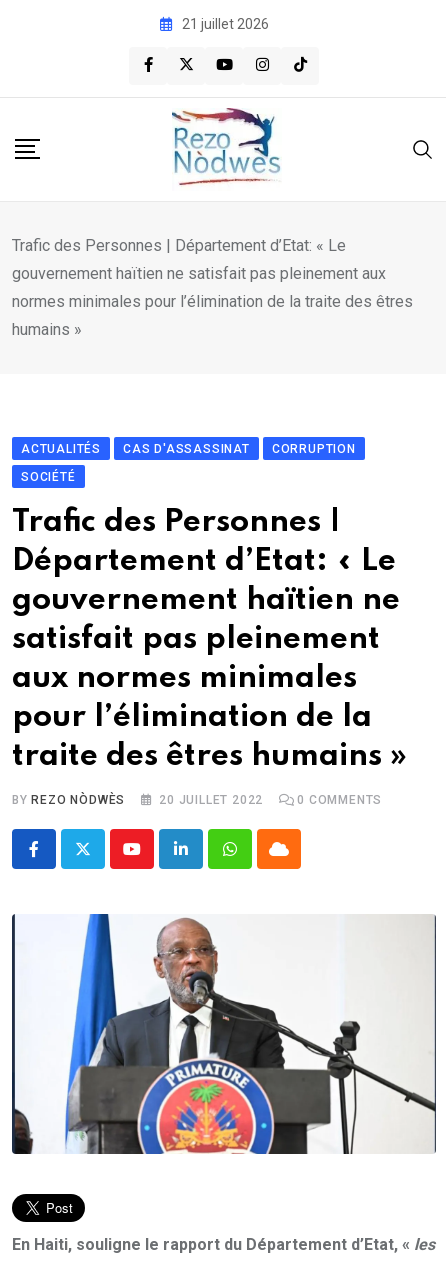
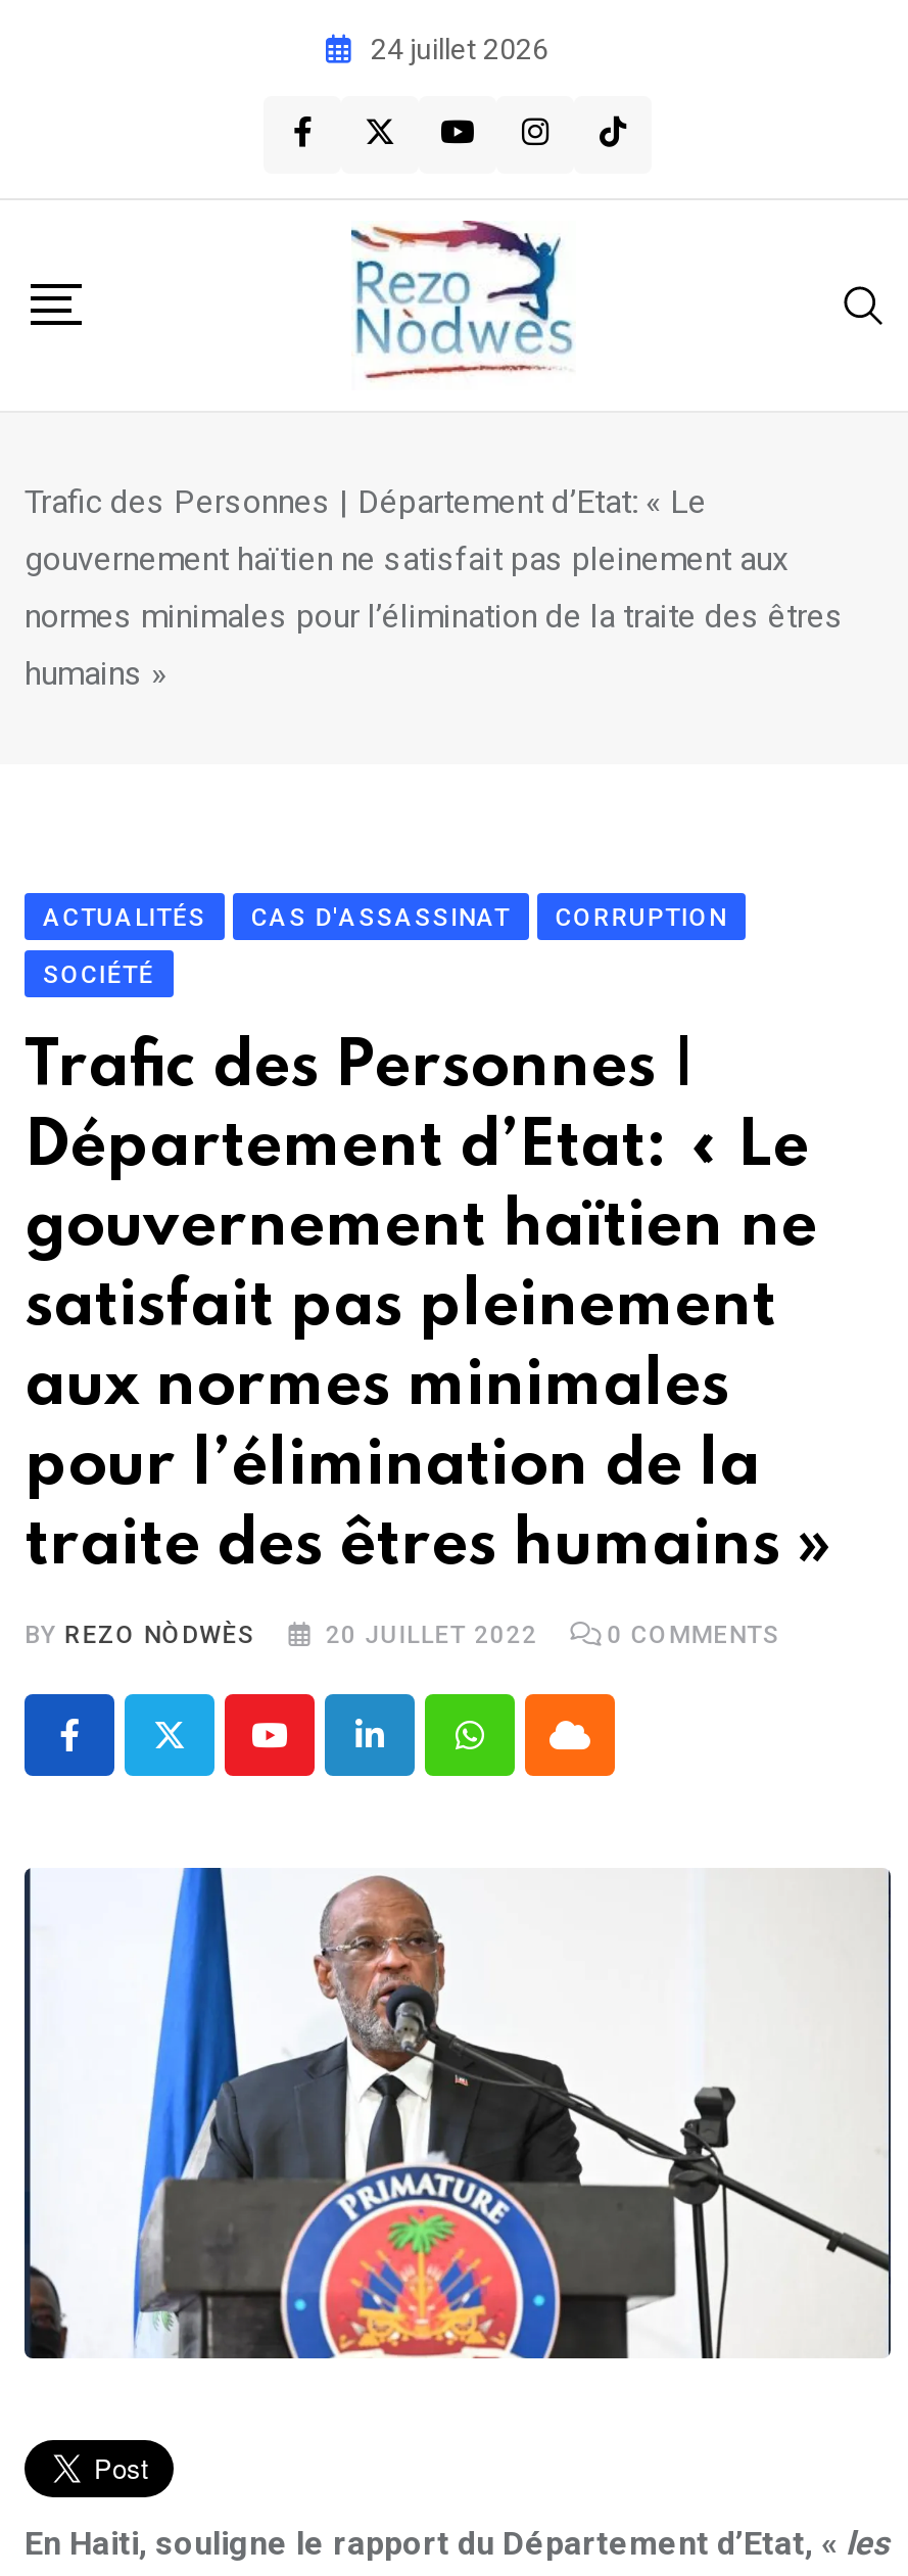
- 21 juillet 2026
+ 24 juillet 2026
